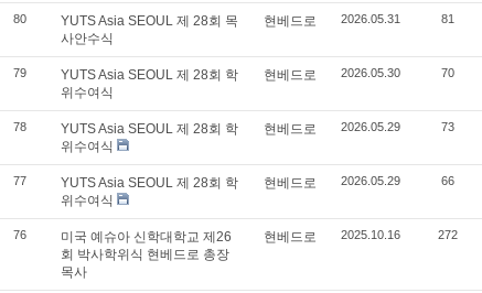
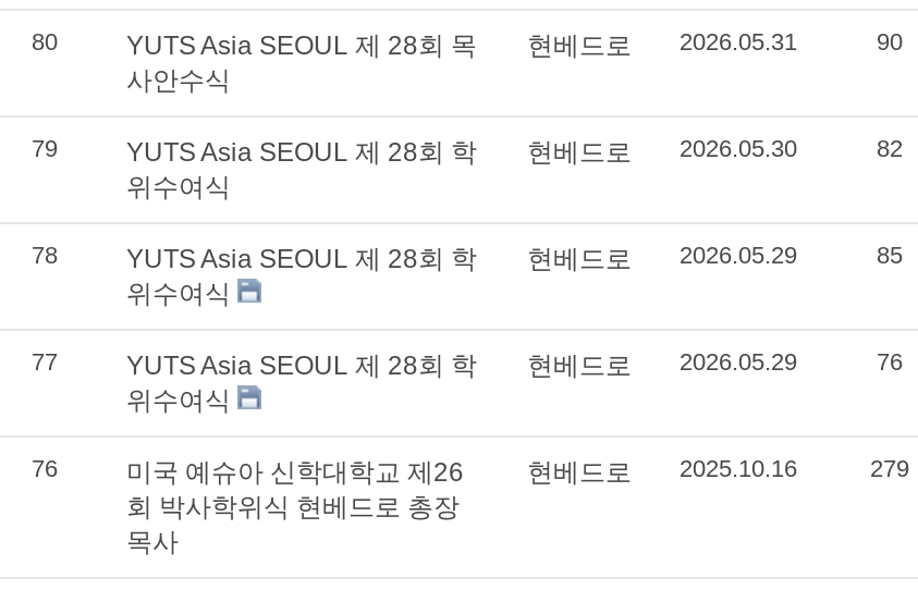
- 81
+ 90

- 70
+ 82

- 73
+ 85

- 66
+ 76

- 272
+ 279
